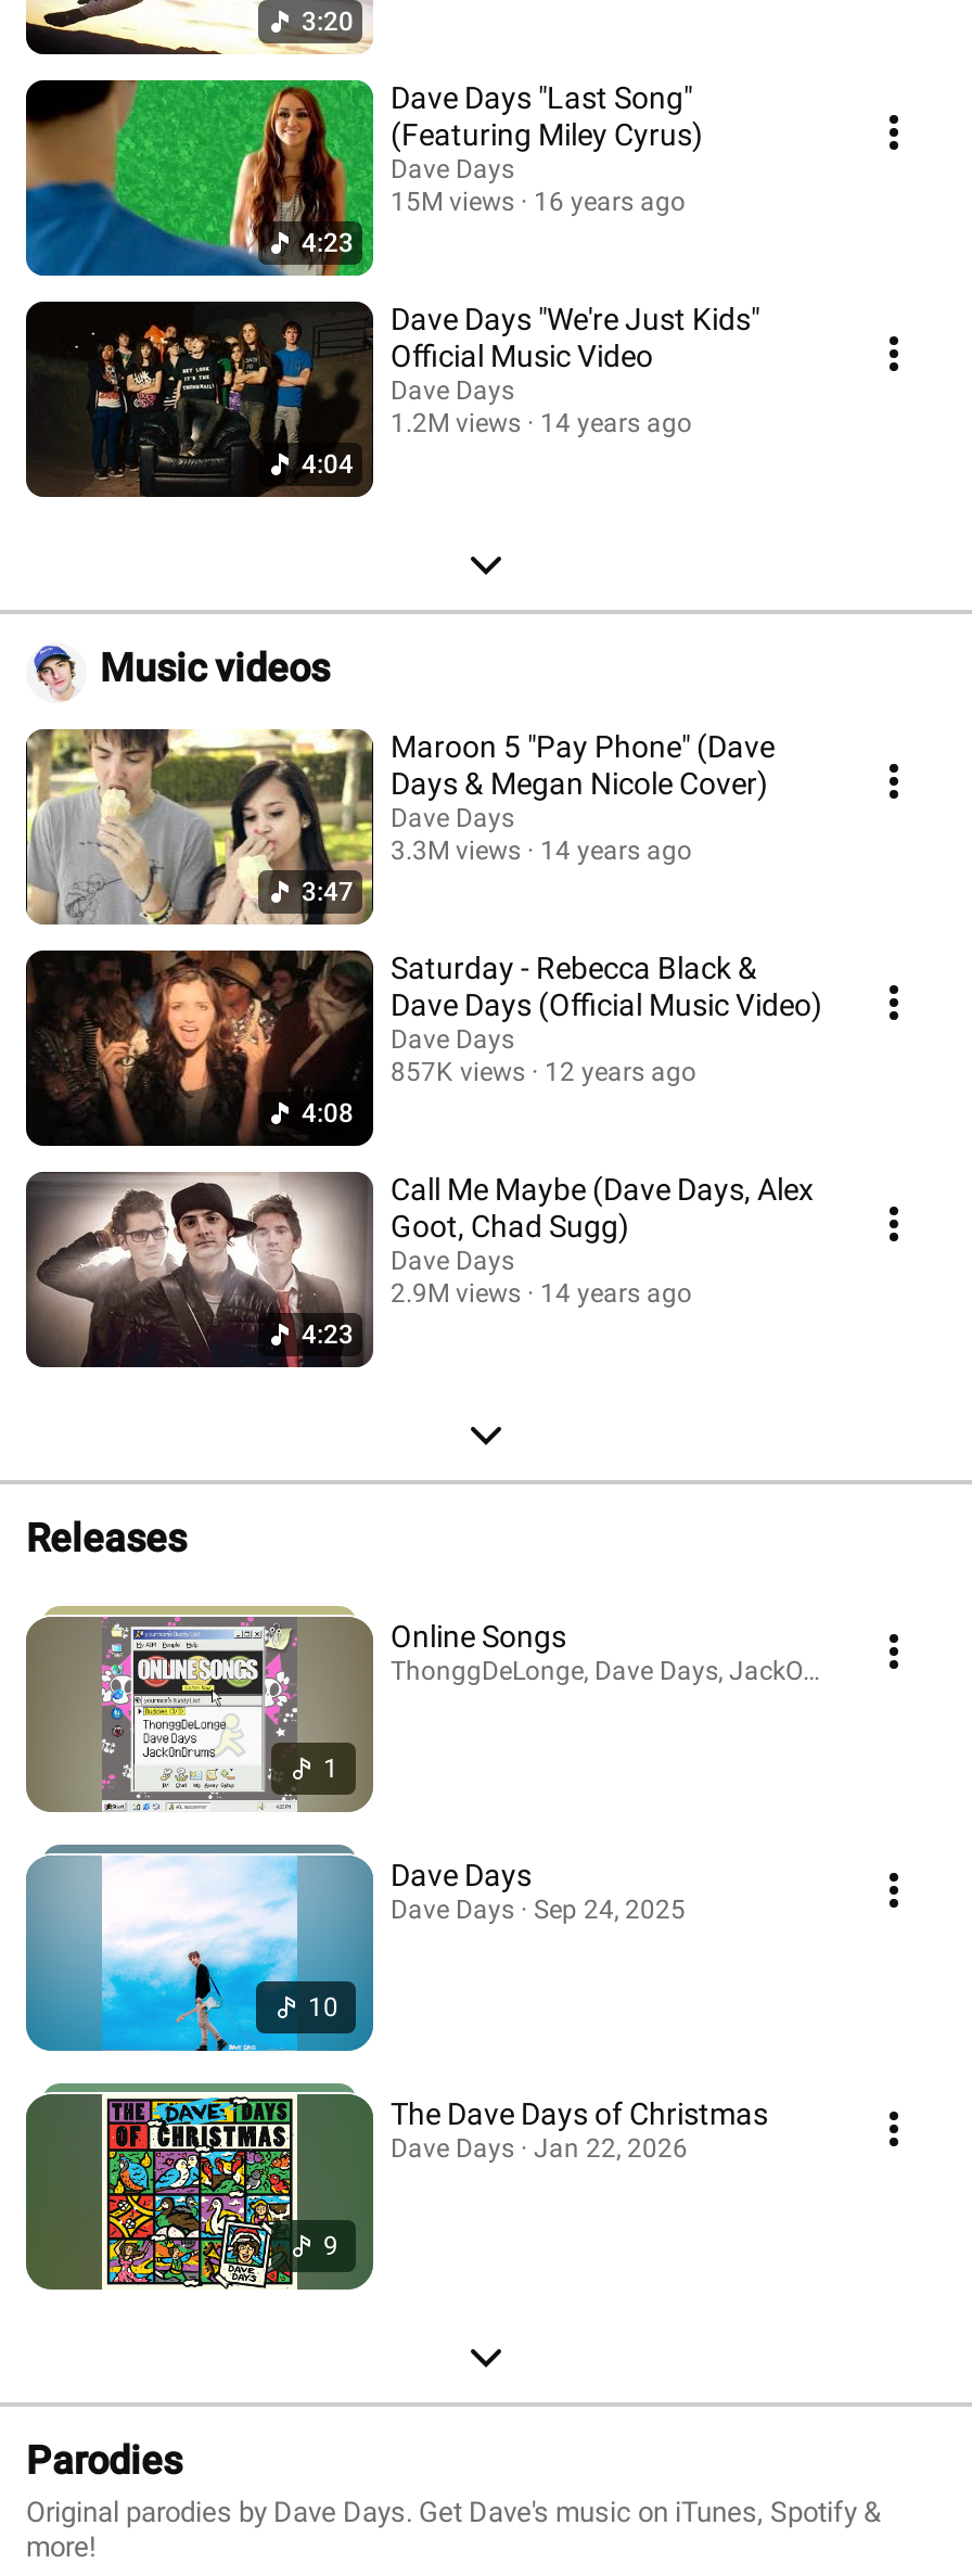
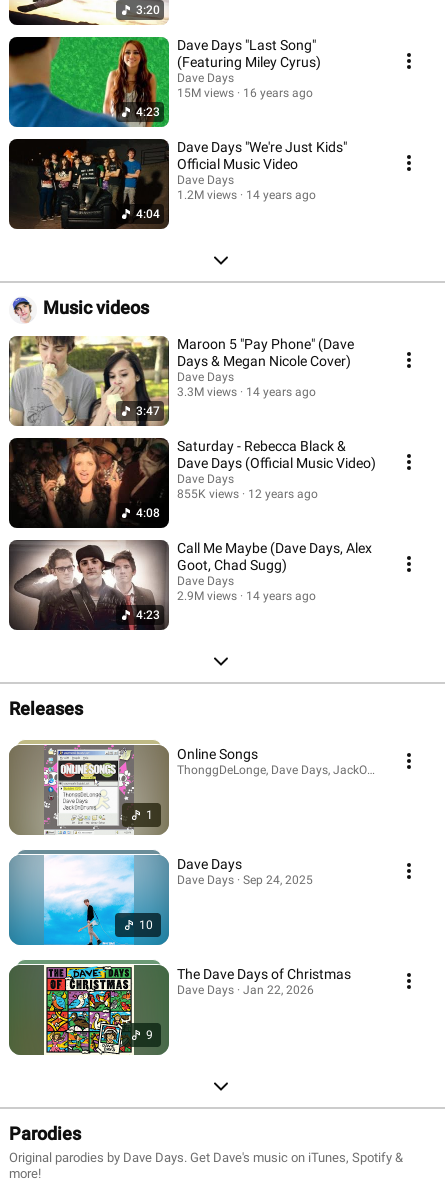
- 857K views 12 years ago
+ 855K views 12 years ago
